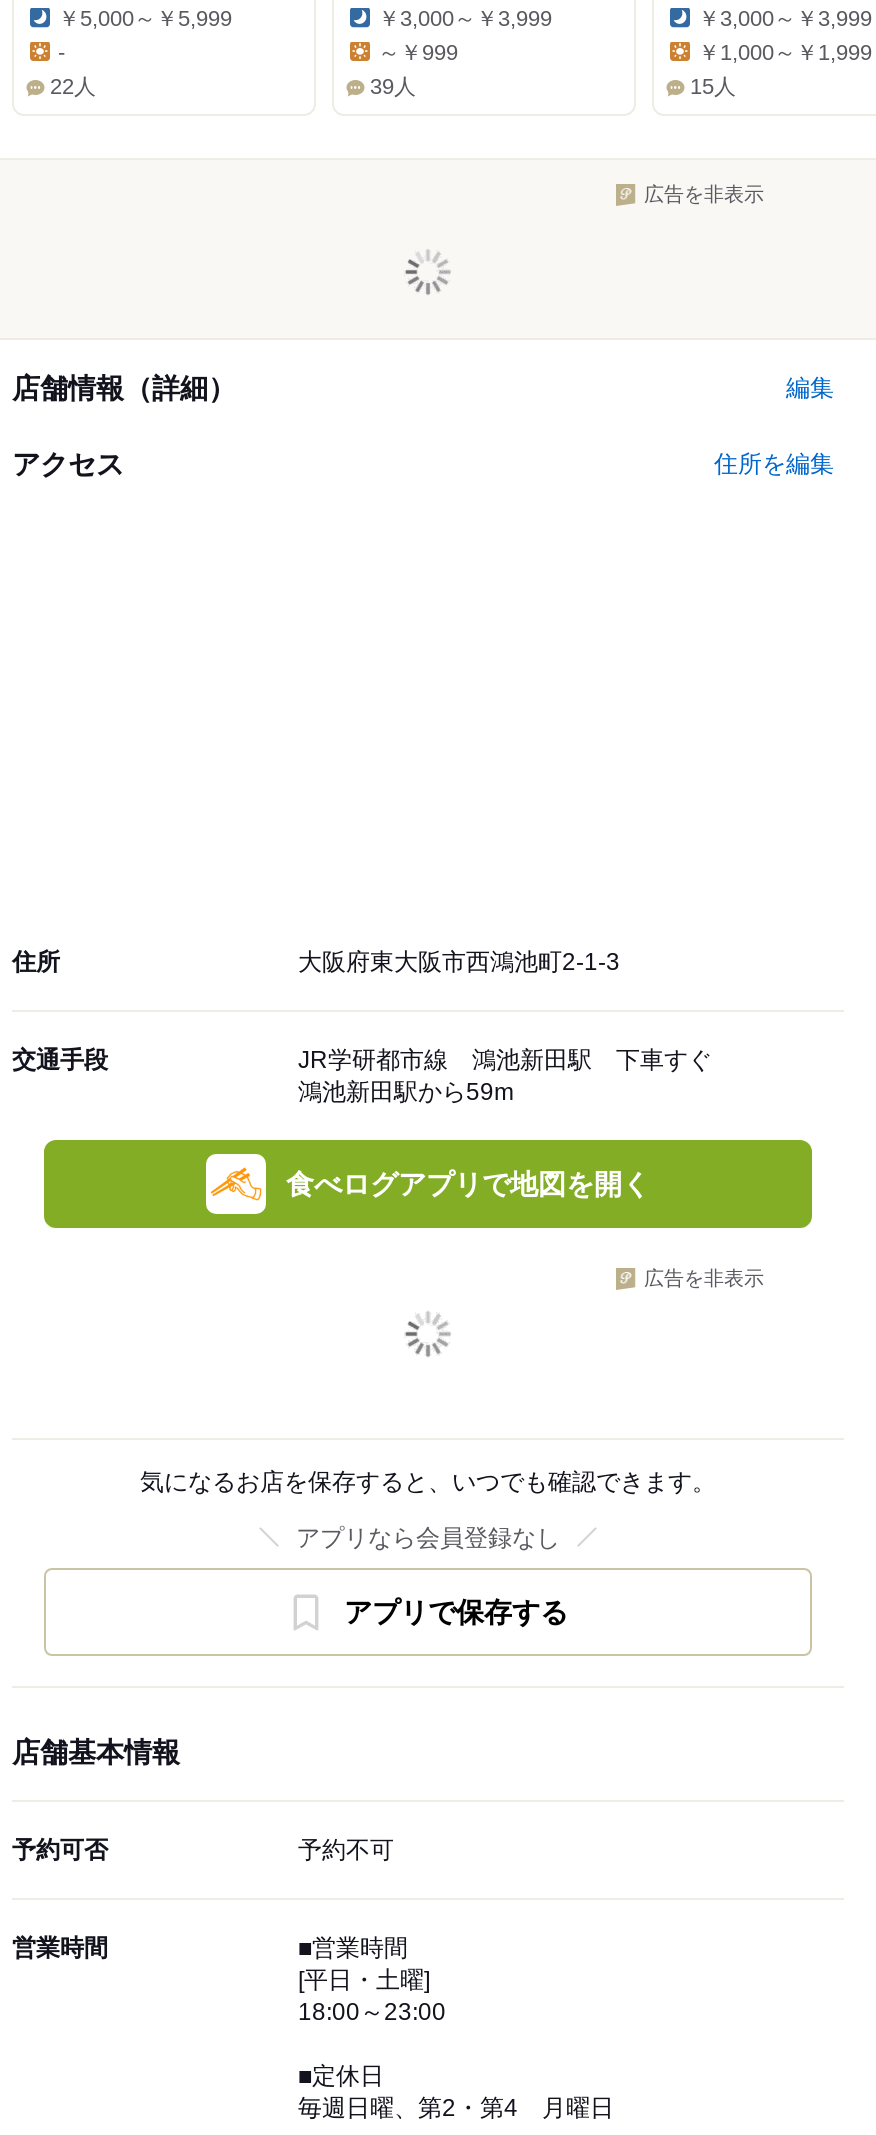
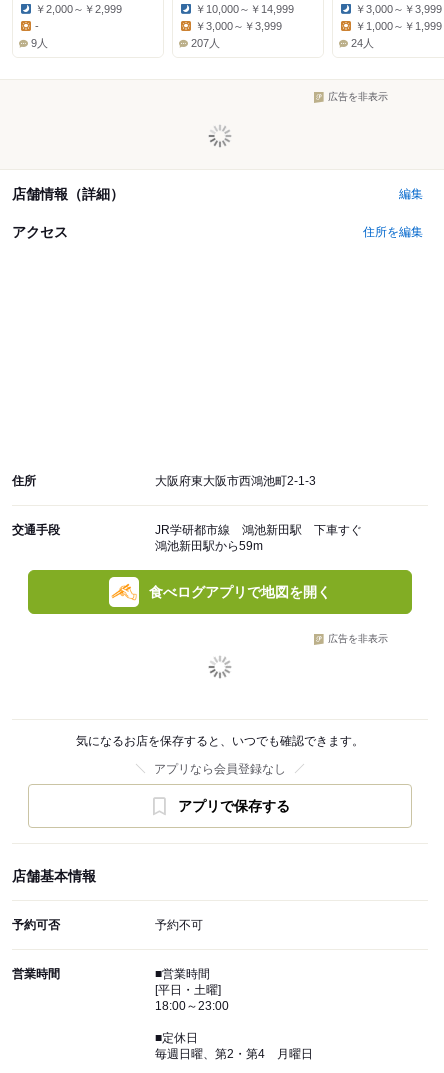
- ￥5,000～￥5,999
+ ￥2,000～￥2,999

- ￥3,000～￥3,999
+ ￥10,000～￥14,999

- ～￥999
- 39人
+ ￥3,000～￥3,999
+ 207人

- 22人
+ 9人

- 15人
+ 24人
